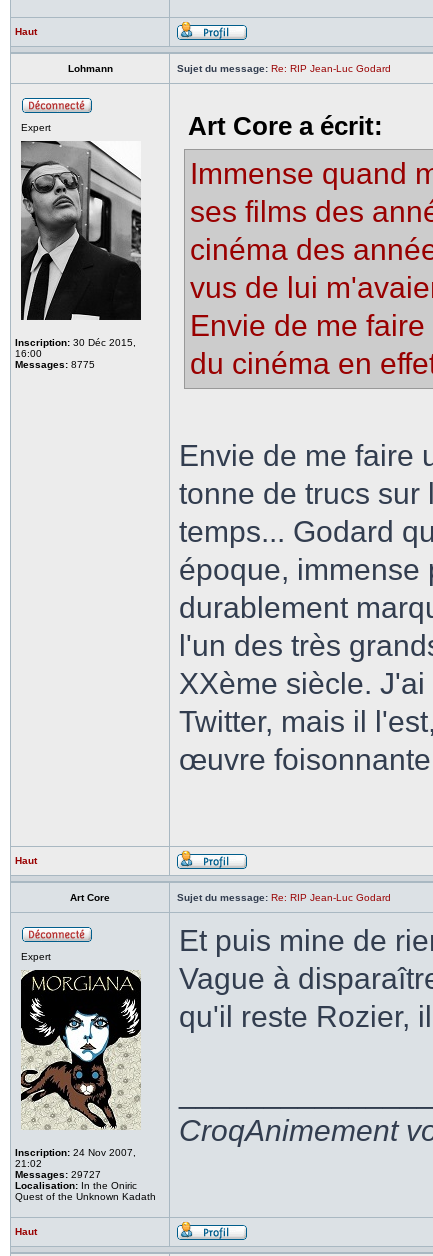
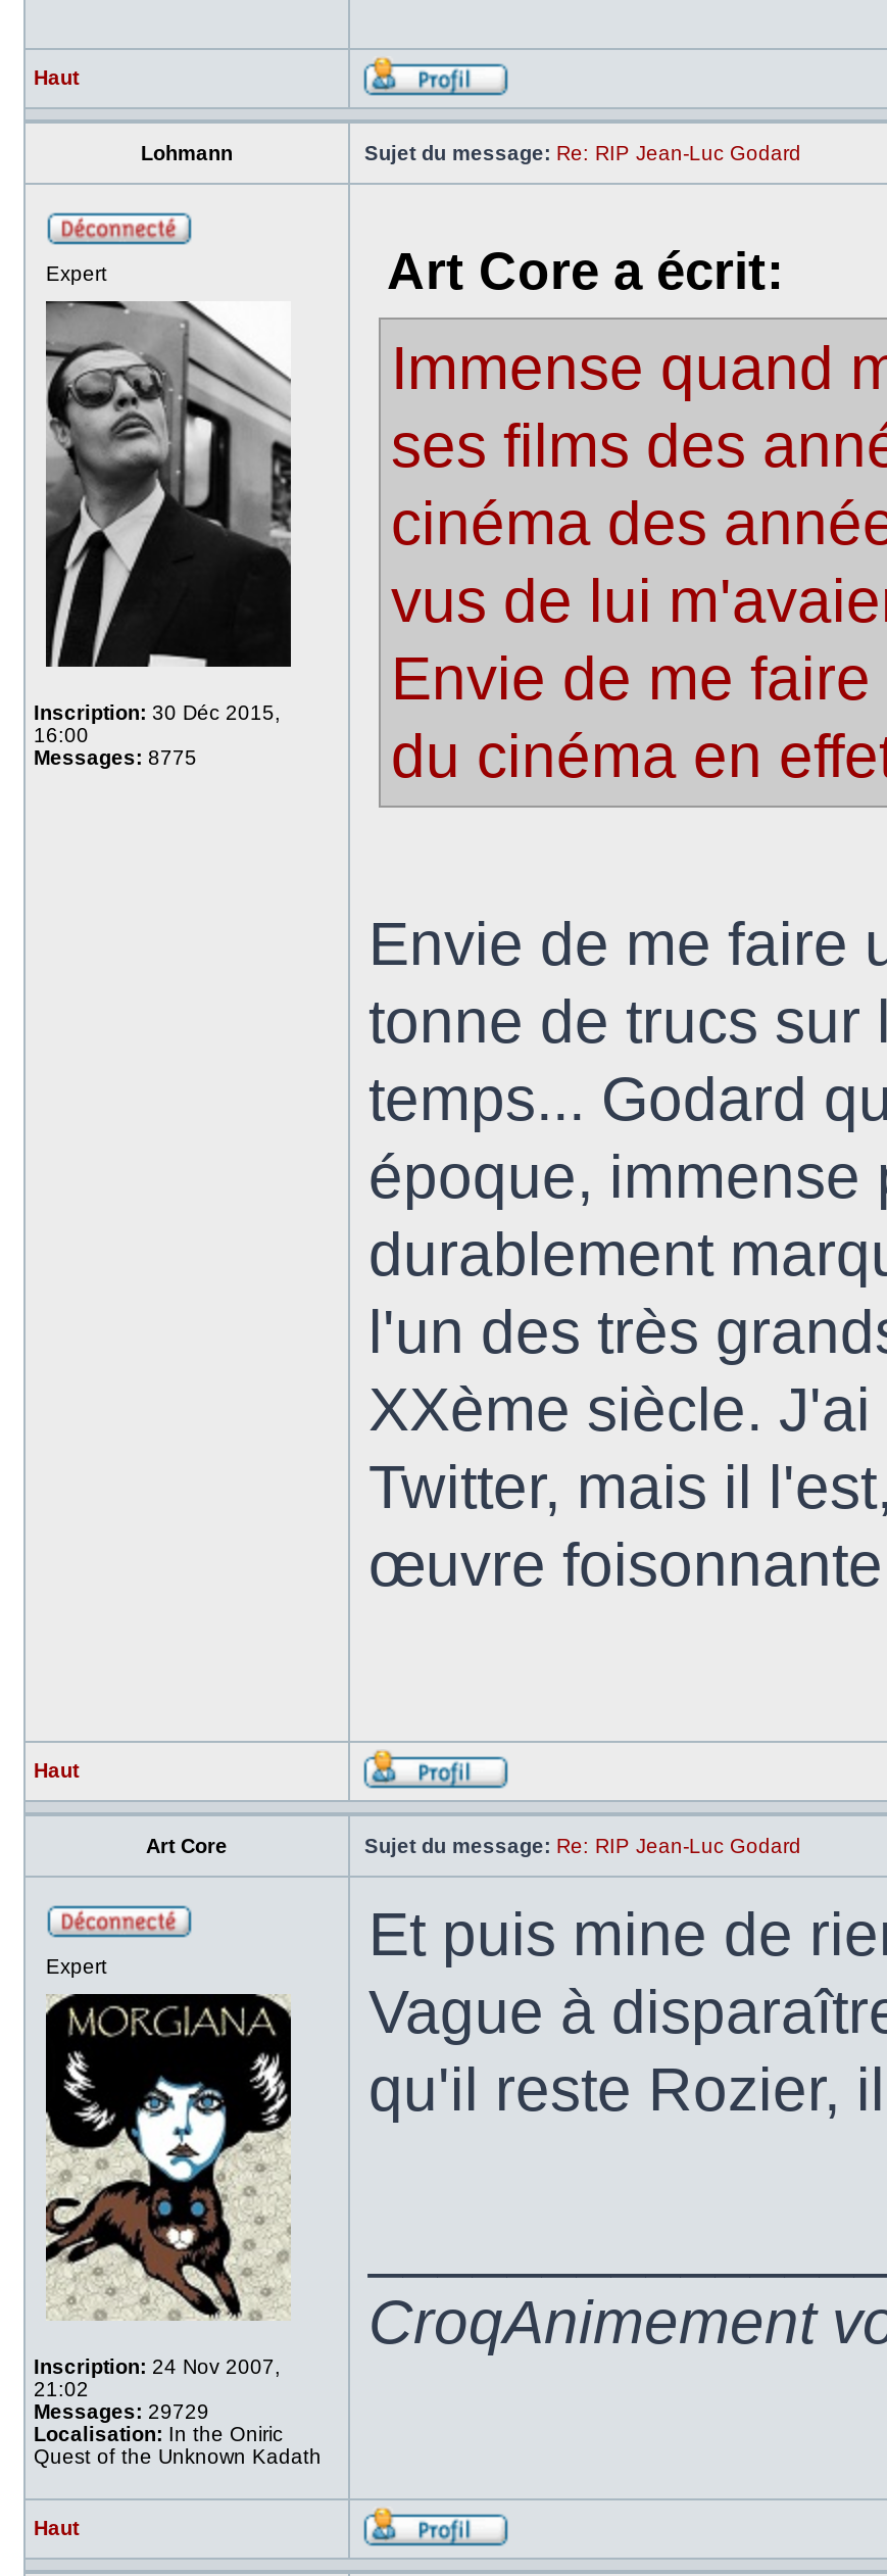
- Messages: 29727
+ Messages: 29729
